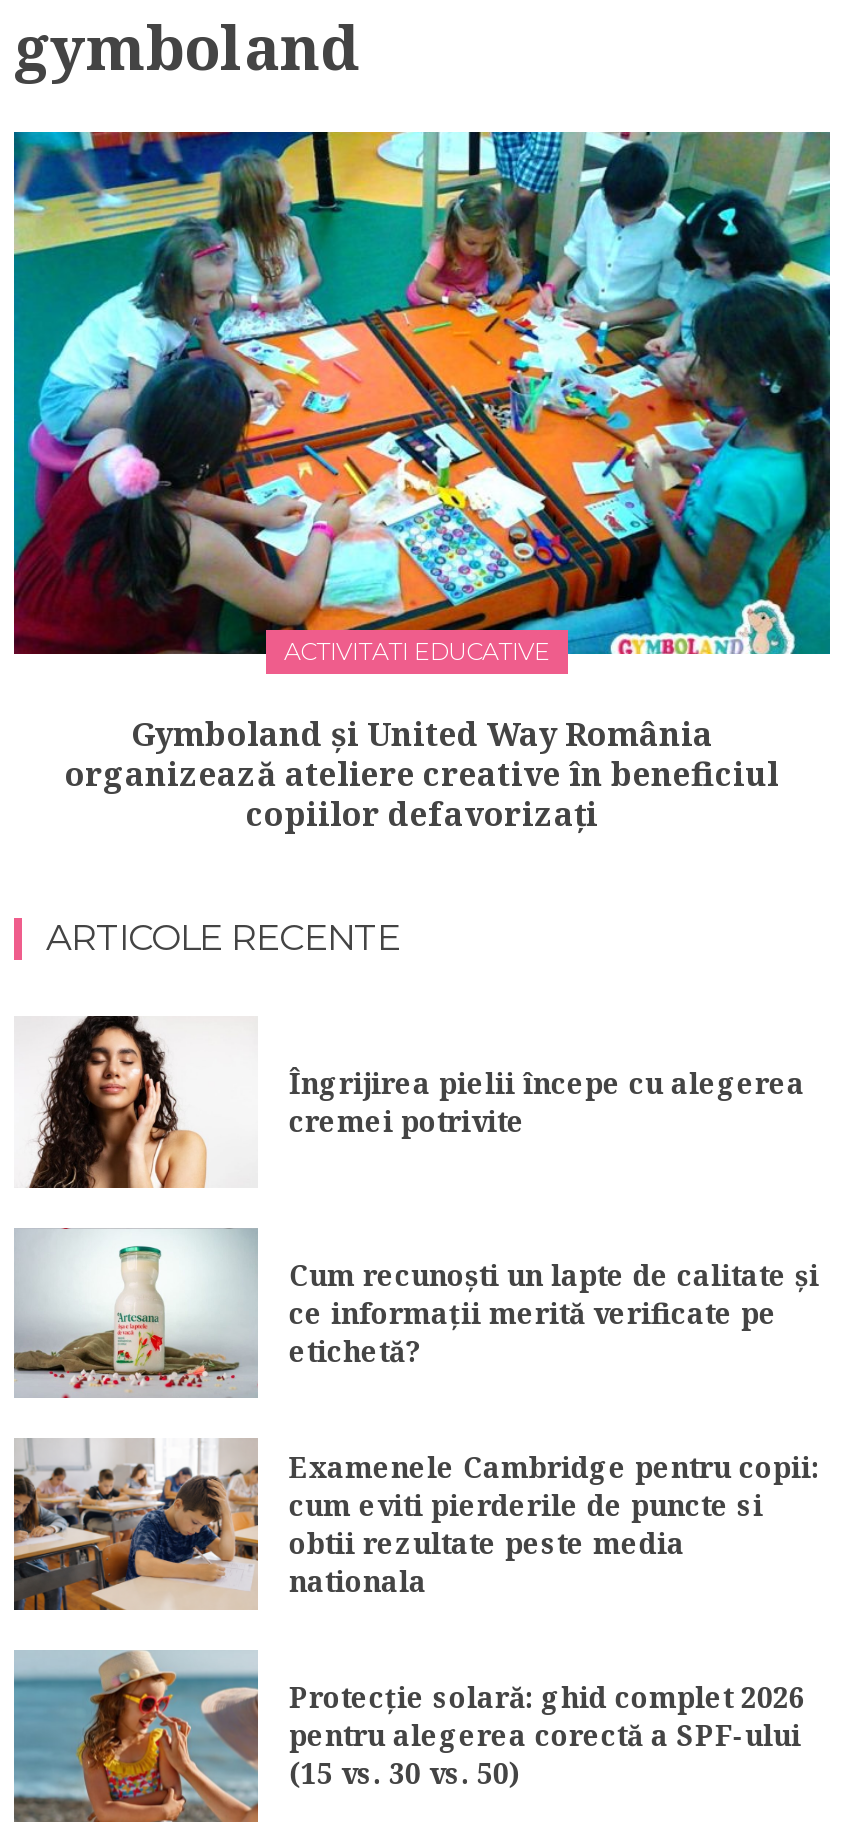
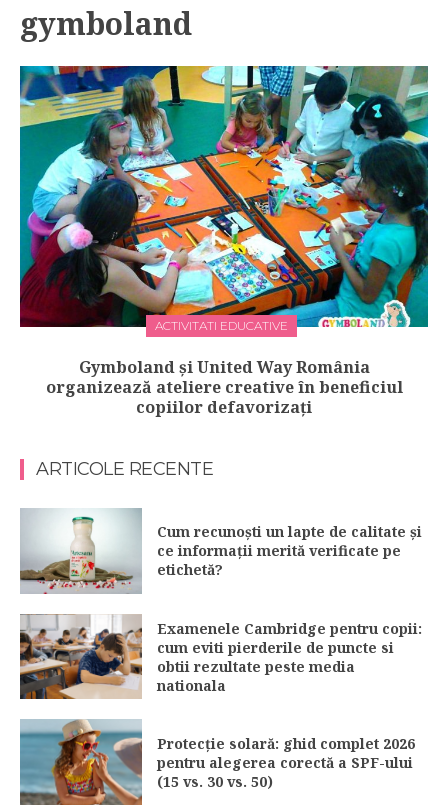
- [image]

- Îngrijirea pielii începe cu alegerea
- cremei potrivite
